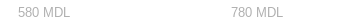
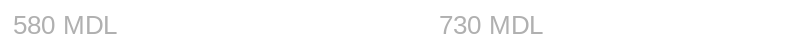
- 780 MDL
+ 730 MDL
